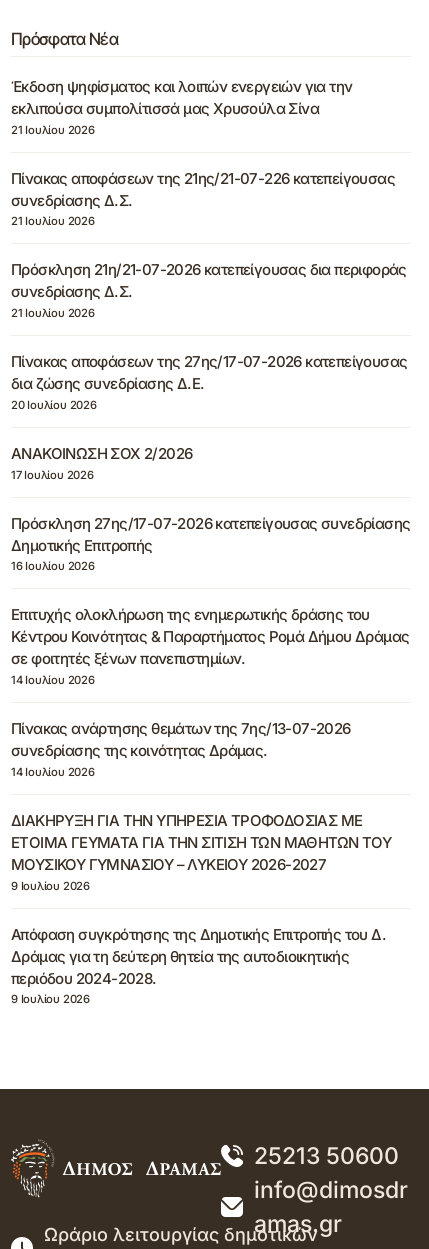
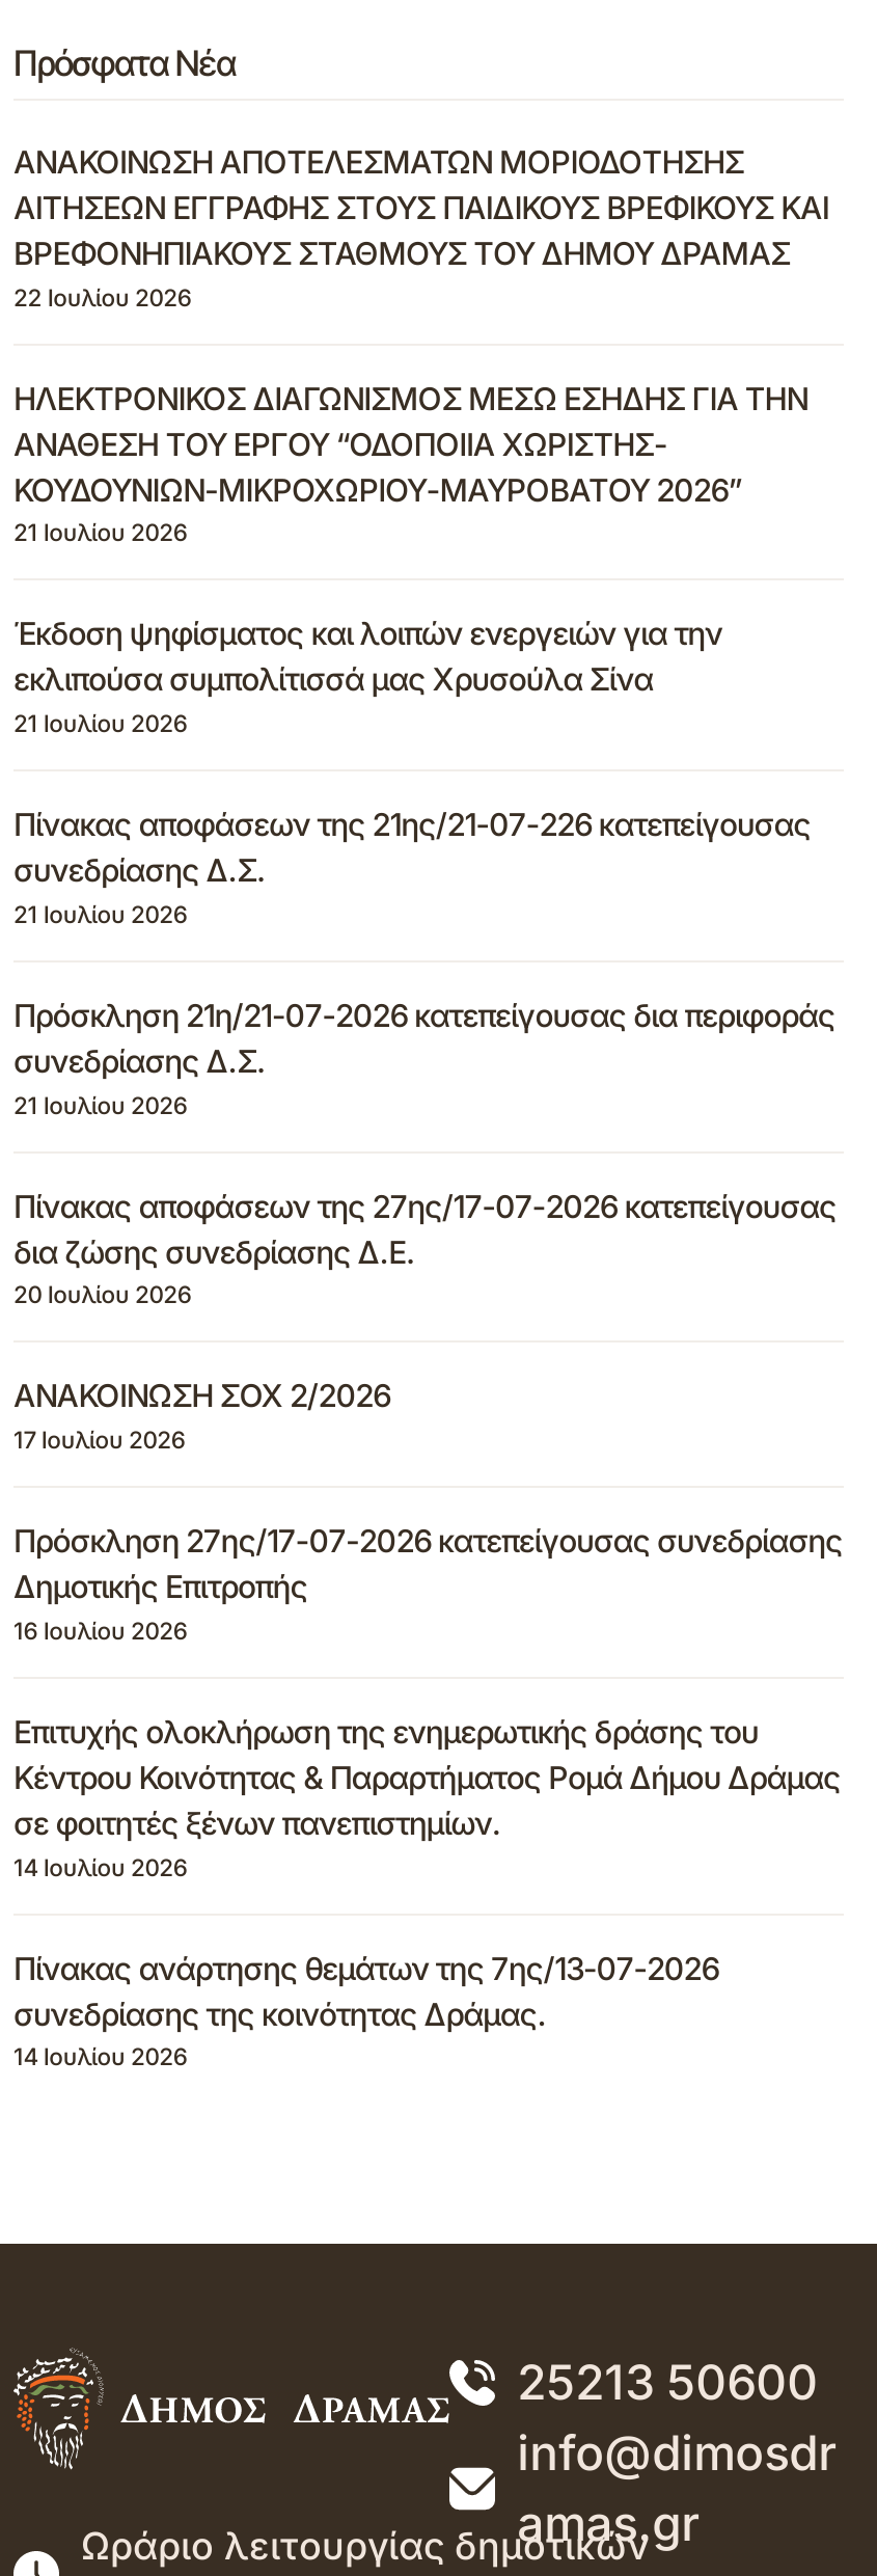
+ ΑΝΑΚΟΙΝΩΣΗ ΑΠΟΤΕΛΕΣΜΑΤΩΝ ΜΟΡΙΟΔΟΤΗΣΗΣ
+ ΑΙΤΗΣΕΩΝ ΕΓΓΡΑΦΗΣ ΣΤΟΥΣ ΠΑΙΔΙΚΟΥΣ ΒΡΕΦΙΚΟΥΣ ΚΑΙ
+ ΒΡΕΦΟΝΗΠΙΑΚΟΥΣ ΣΤΑΘΜΟΥΣ ΤΟΥ ΔΗΜΟΥ ΔΡΑΜΑΣ
+ 22 Ιουλίου 2026
+ ΗΛΕΚΤΡΟΝΙΚΟΣ ΔΙΑΓΩΝΙΣΜΟΣ ΜΕΣΩ ΕΣΗΔΗΣ ΓΙΑ ΤΗΝ
+ ΑΝΑΘΕΣΗ ΤΟΥ ΕΡΓΟΥ “ΟΔΟΠΟΙΙΑ ΧΩΡΙΣΤΗΣ-
+ ΚΟΥΔΟΥΝΙΩΝ-ΜΙΚΡΟΧΩΡΙΟΥ-ΜΑΥΡΟΒΑΤΟΥ 2026”
+ 21 Ιουλίου 2026

moved down: Έκδοση ψηφίσματος και λοιπών ενεργειών για την | εκλιπούσα συμπολίτισσά μας Χρυσούλα Σίνα | 21 Ιουλίου 2026 | ... | συνεδρίασης της κοινότητας Δράμας. | 14 Ιουλίου 2026

- ΔΙΑΚΗΡΥΞΗ ΓΙΑ ΤΗΝ ΥΠΗΡΕΣΙΑ ΤΡΟΦΟΔΟΣΙΑΣ ΜΕ
- ΕΤΟΙΜΑ ΓΕΥΜΑΤΑ ΓΙΑ ΤΗΝ ΣΙΤΙΣΗ ΤΩΝ ΜΑΘΗΤΩΝ ΤΟΥ
- ΜΟΥΣΙΚΟΥ ΓΥΜΝΑΣΙΟΥ – ΛΥΚΕΙΟΥ 2026-2027
- 9 Ιουλίου 2026
- Απόφαση συγκρότησης της Δημοτικής Επιτροπής του Δ.
- Δράμας για τη δεύτερη θητεία της αυτοδιοικητικής
- περιόδου 2024-2028.
- 9 Ιουλίου 2026
